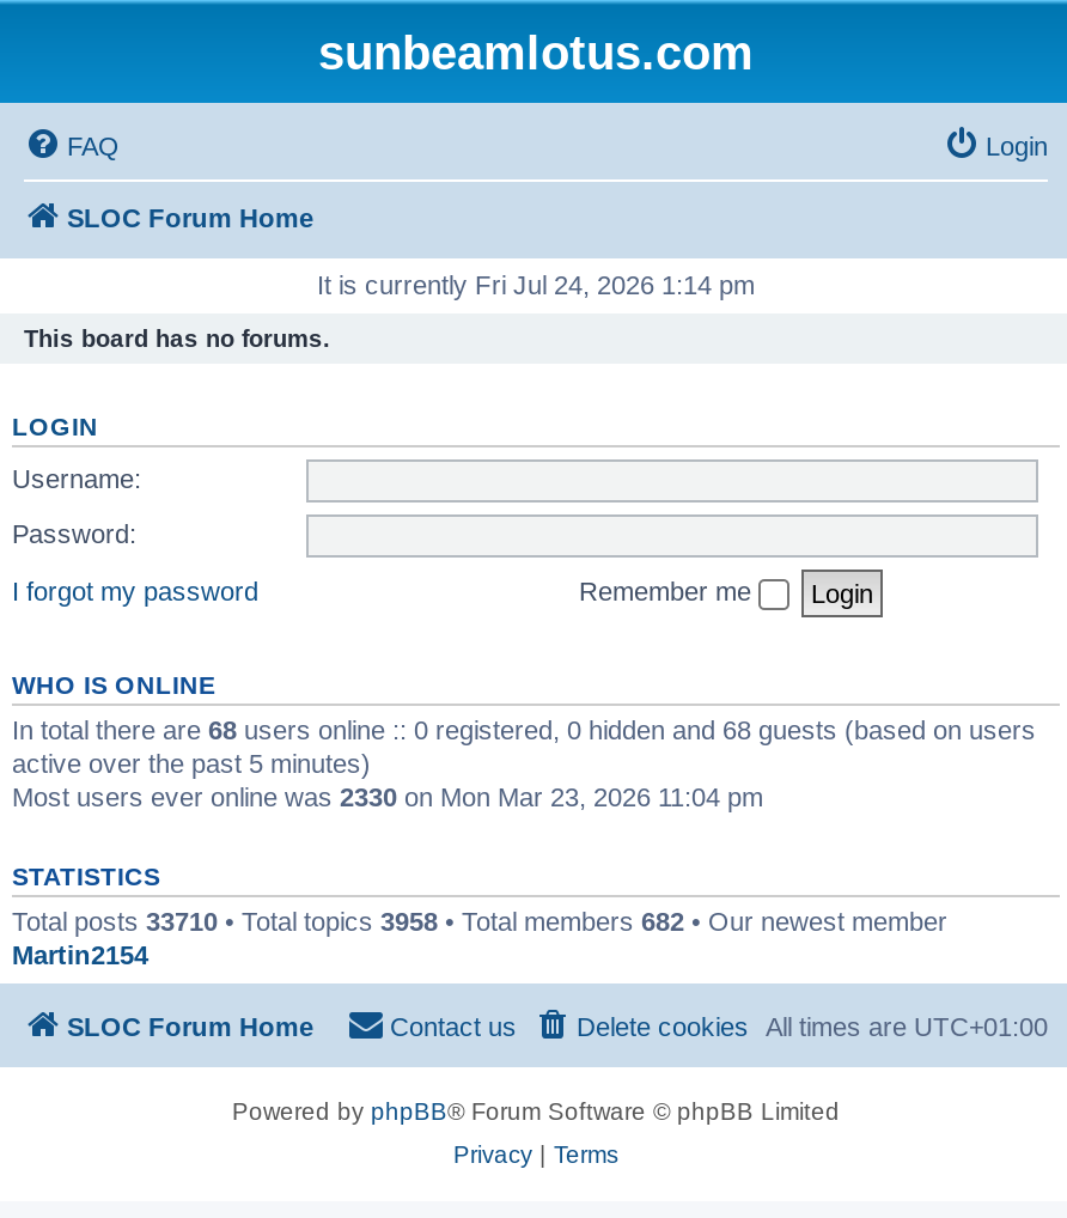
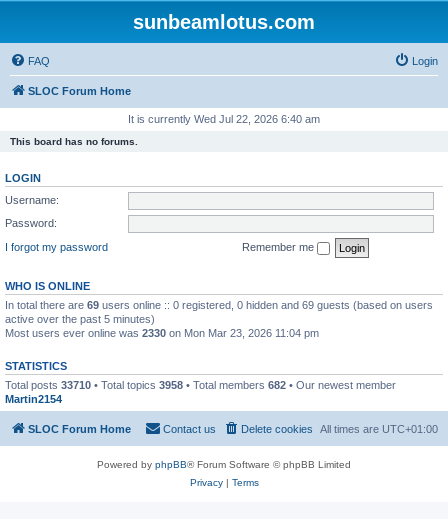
- It is currently Fri Jul 24, 2026 1:14 pm
+ It is currently Wed Jul 22, 2026 6:40 am

- In total there are 68 users online :: 0 registered, 0 hidden and 68 guests (based on users
+ In total there are 69 users online :: 0 registered, 0 hidden and 69 guests (based on users
